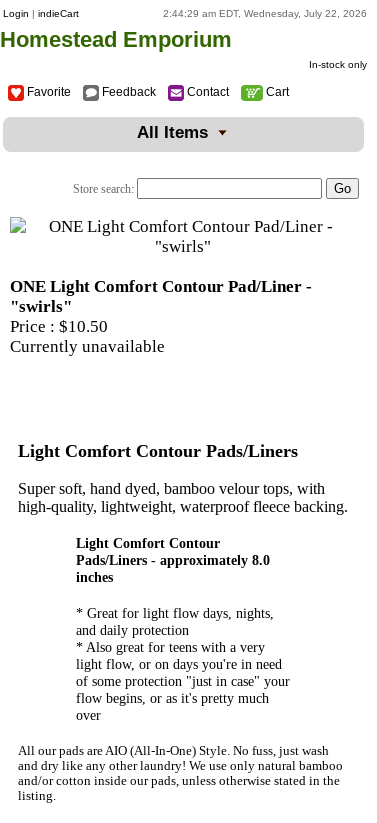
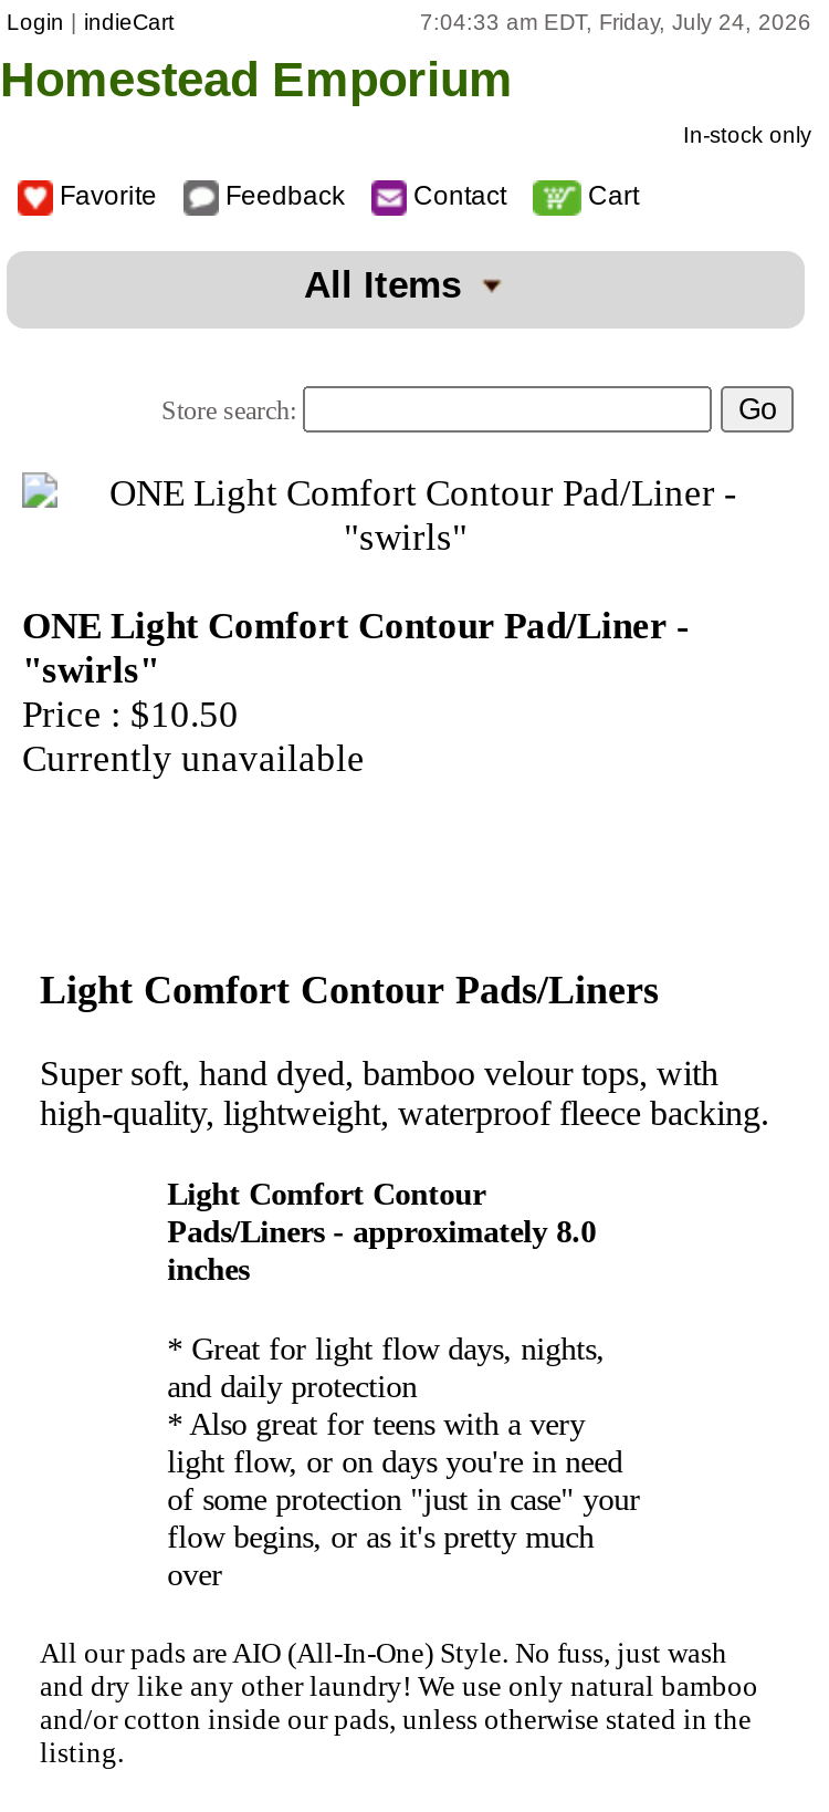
- 2:44:29 am EDT, Wednesday, July 22, 2026
+ 7:04:33 am EDT, Friday, July 24, 2026
